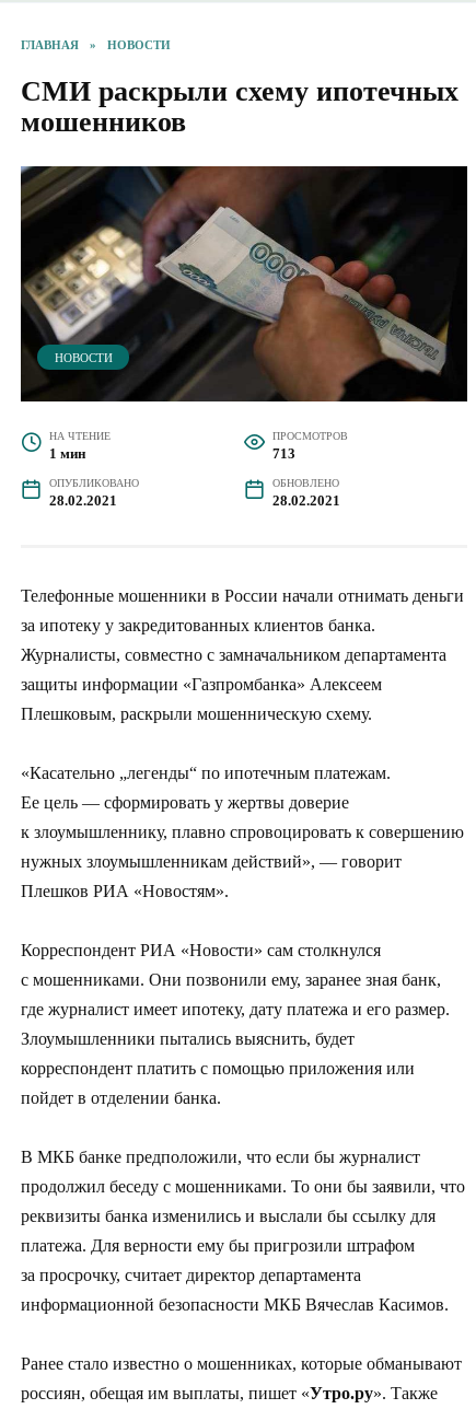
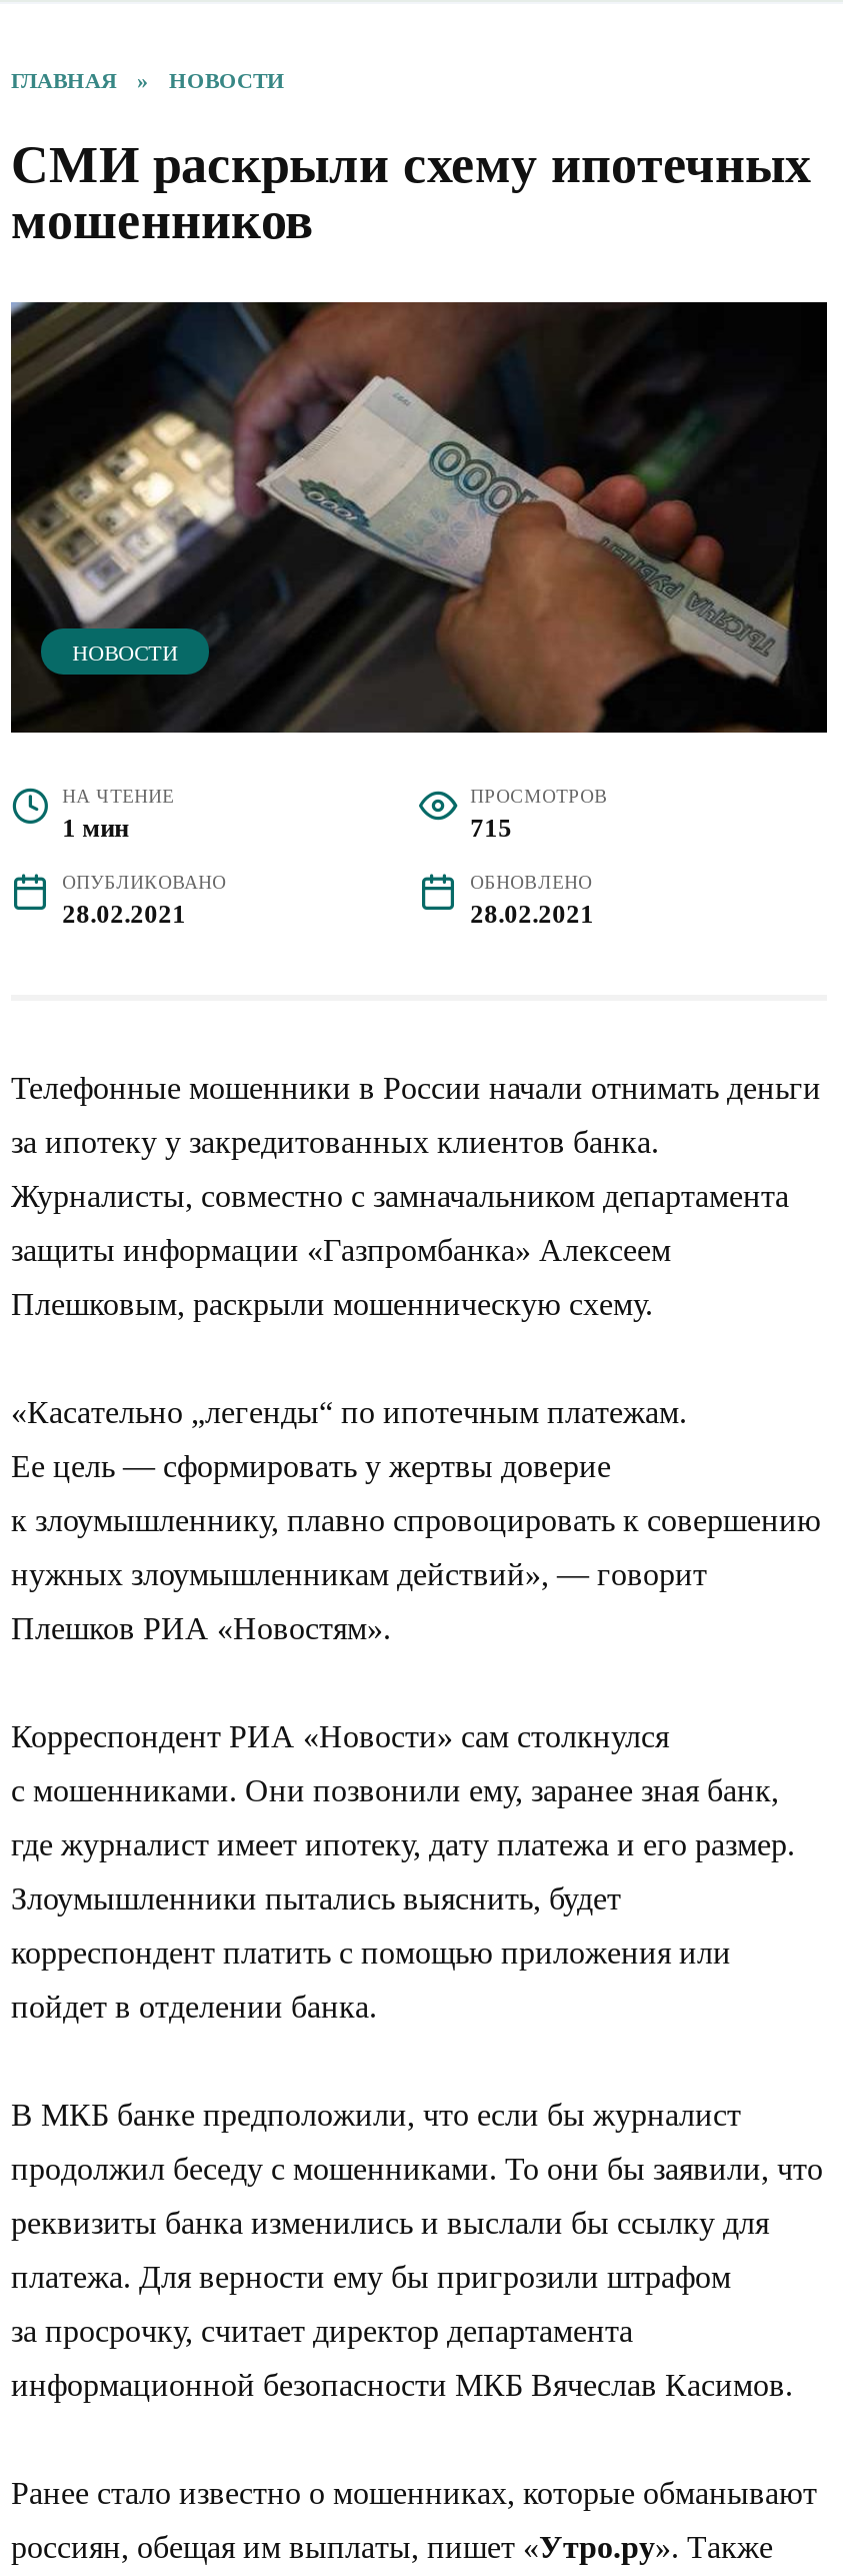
- 713
+ 715
